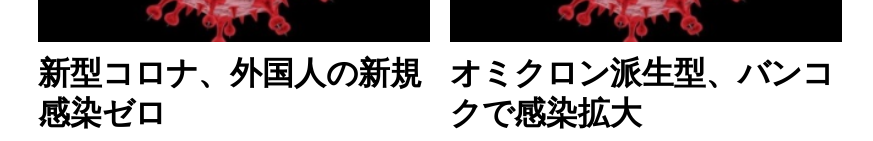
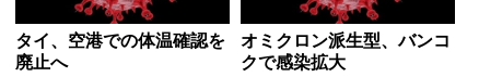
- 新型コロナ、外国人の新規
- 感染ゼロ
+ タイ、空港での体温確認を
+ 廃止へ
